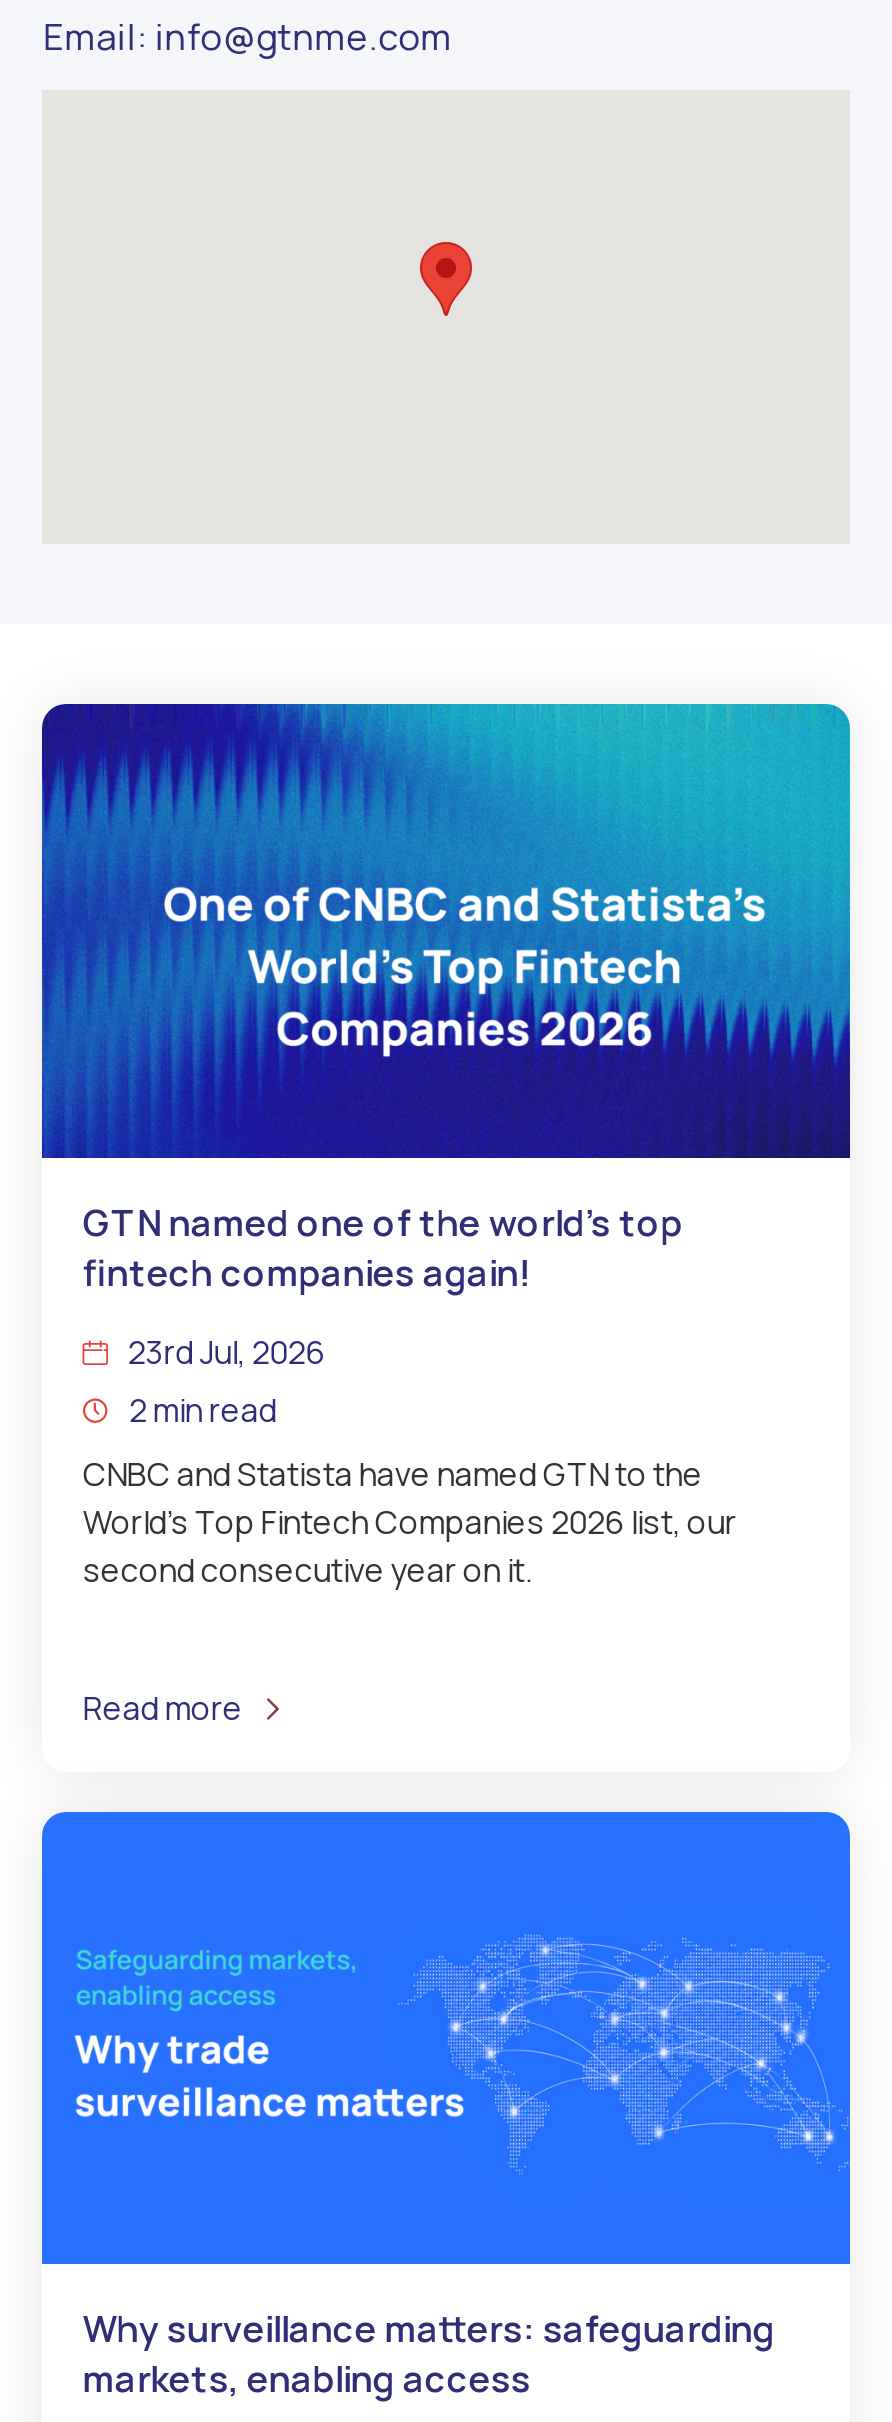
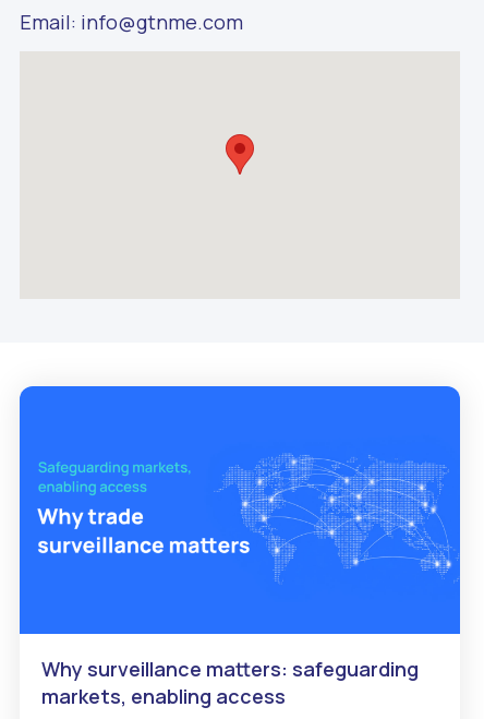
- [image]
- GTN named one of the world’s top
- fintech companies again!
- 23rd Jul, 2026
- 2 min read
- CNBC and Statista have named GTN to the
- World’s Top Fintech Companies 2026 list, our
- second consecutive year on it.
- Read more
